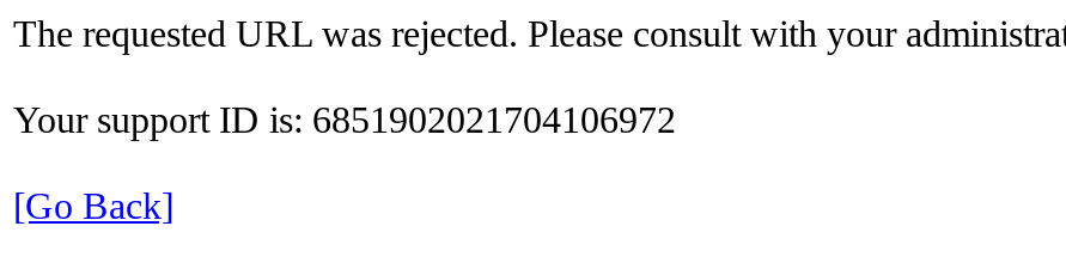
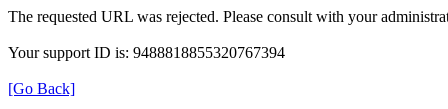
- Your support ID is: 6851902021704106972
+ Your support ID is: 9488818855320767394
